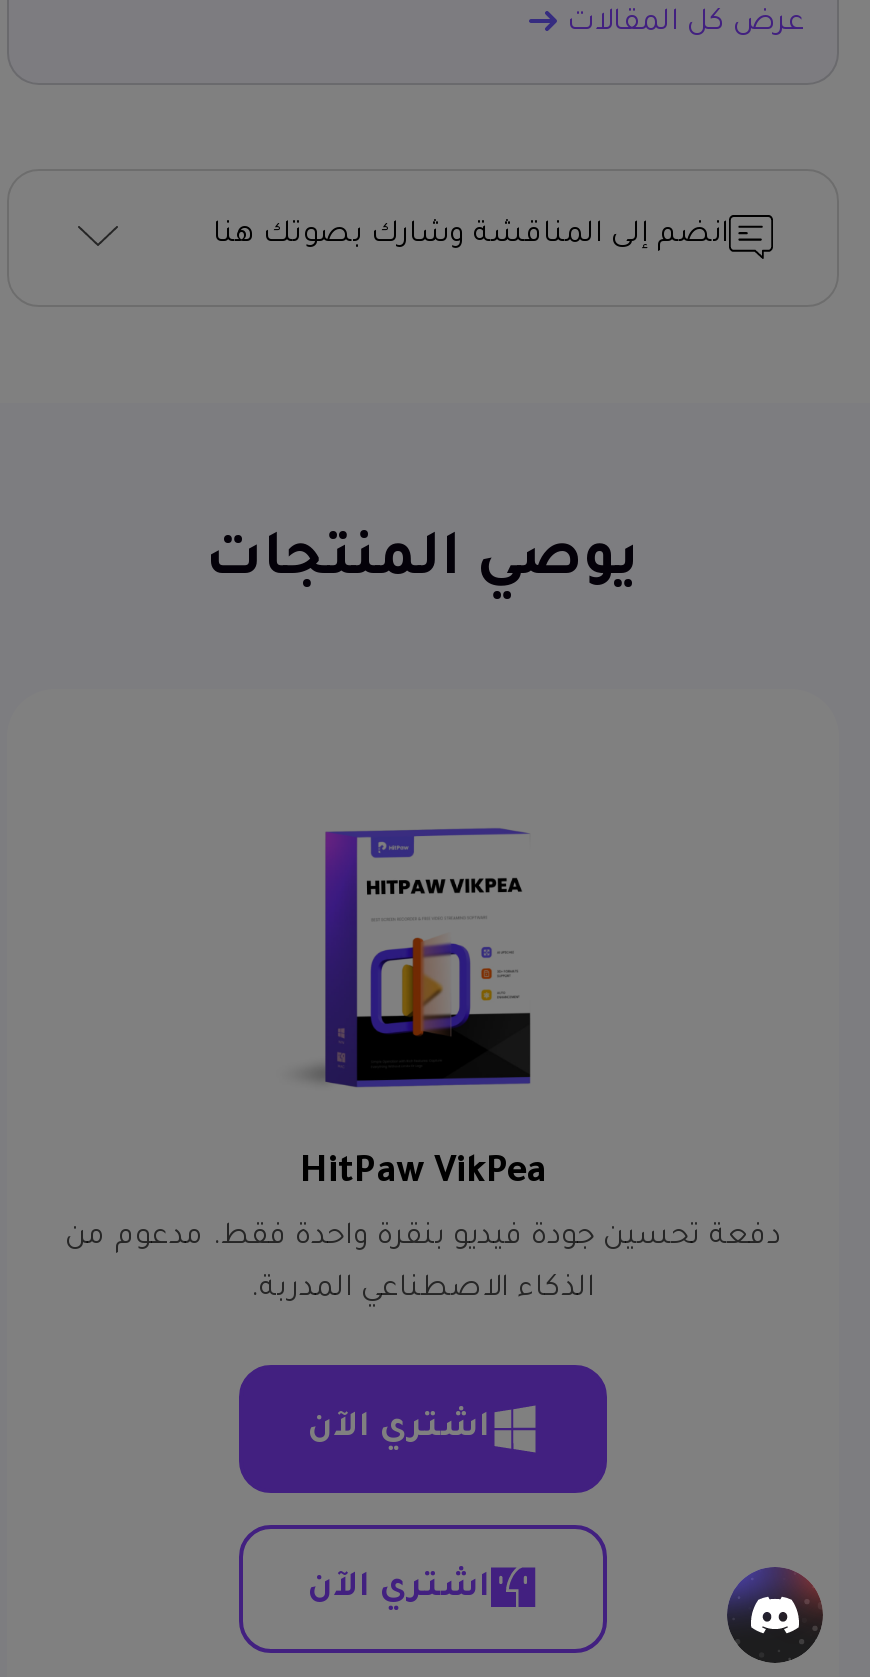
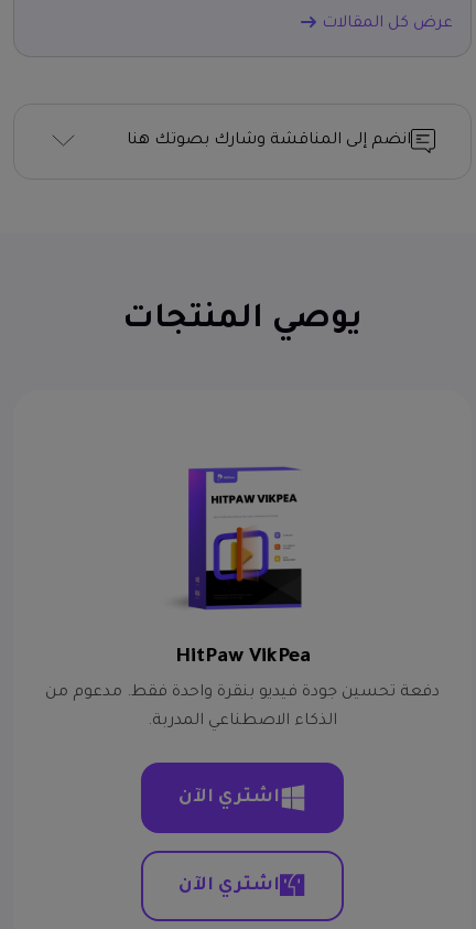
- [image]
